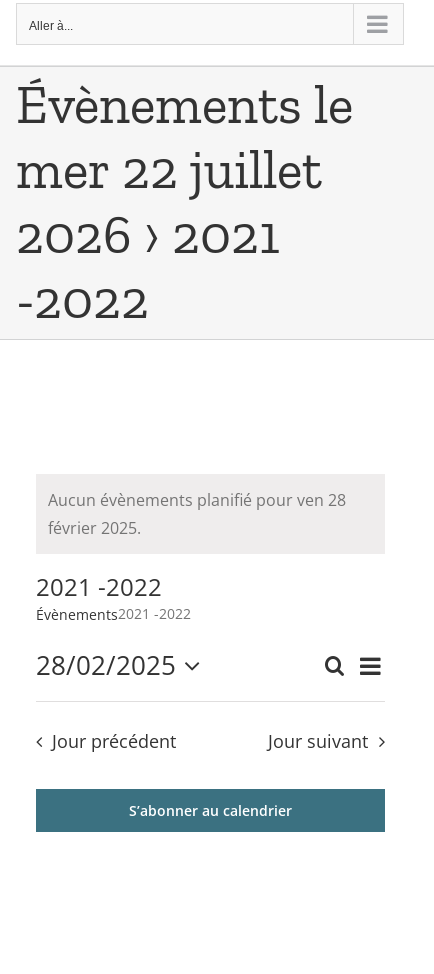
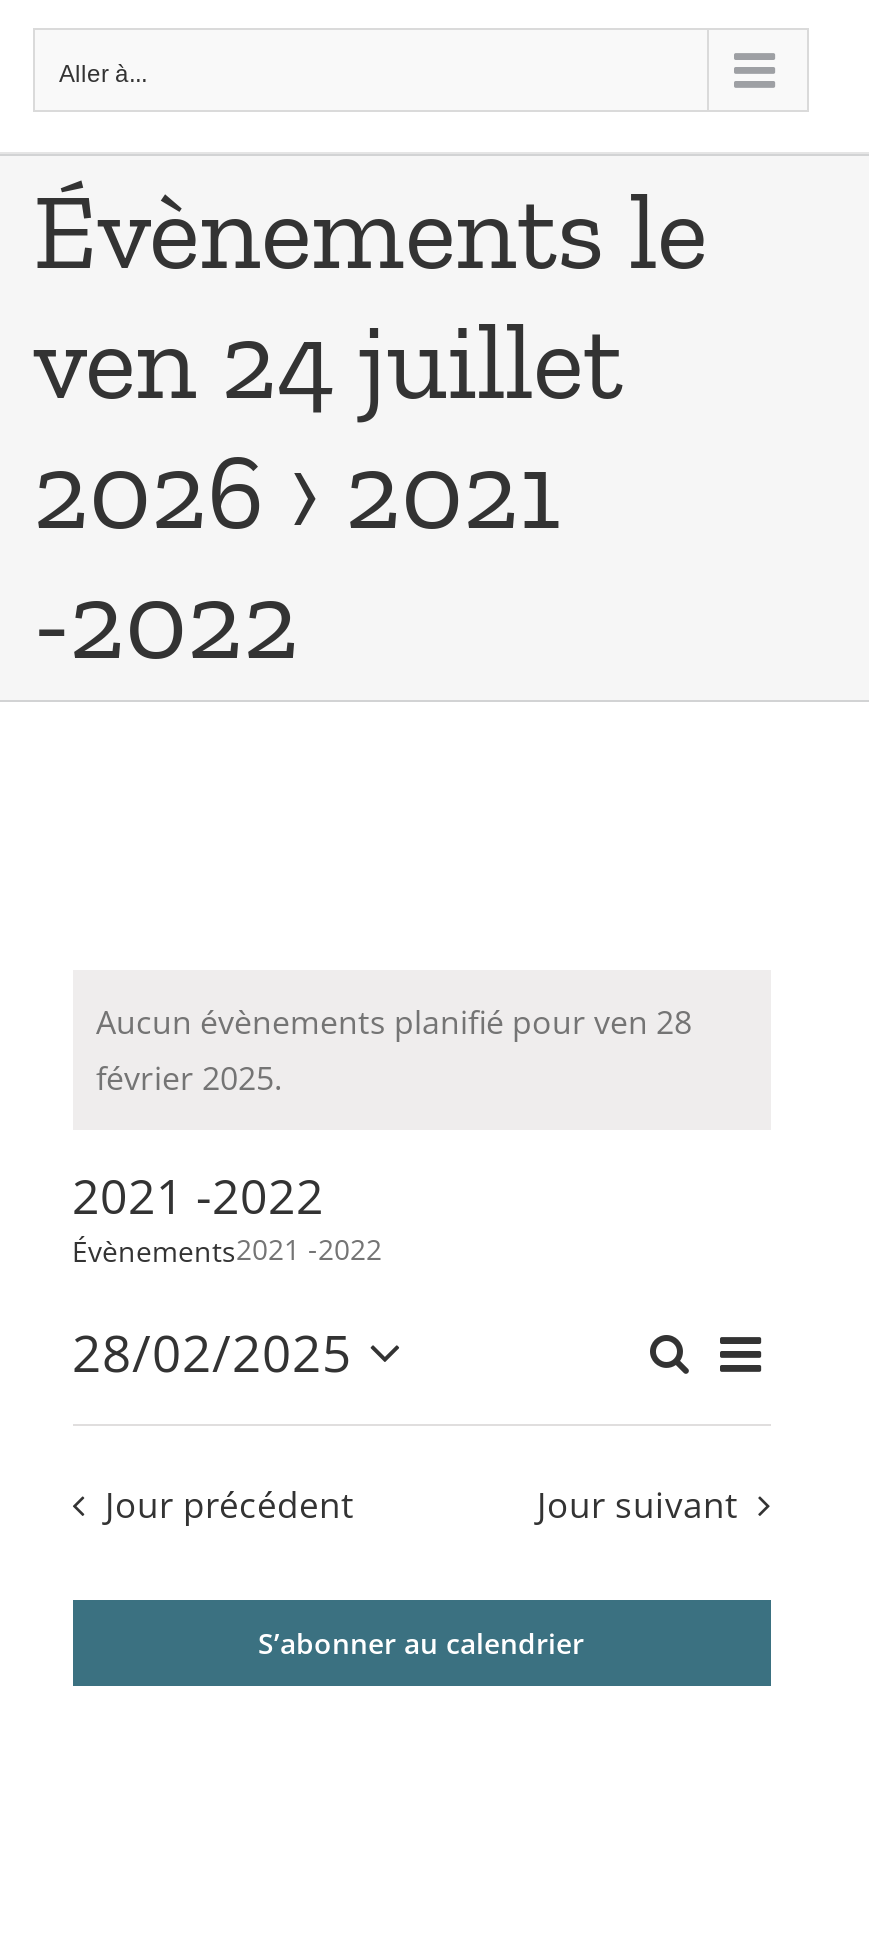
- mer 22 juillet
+ ven 24 juillet
